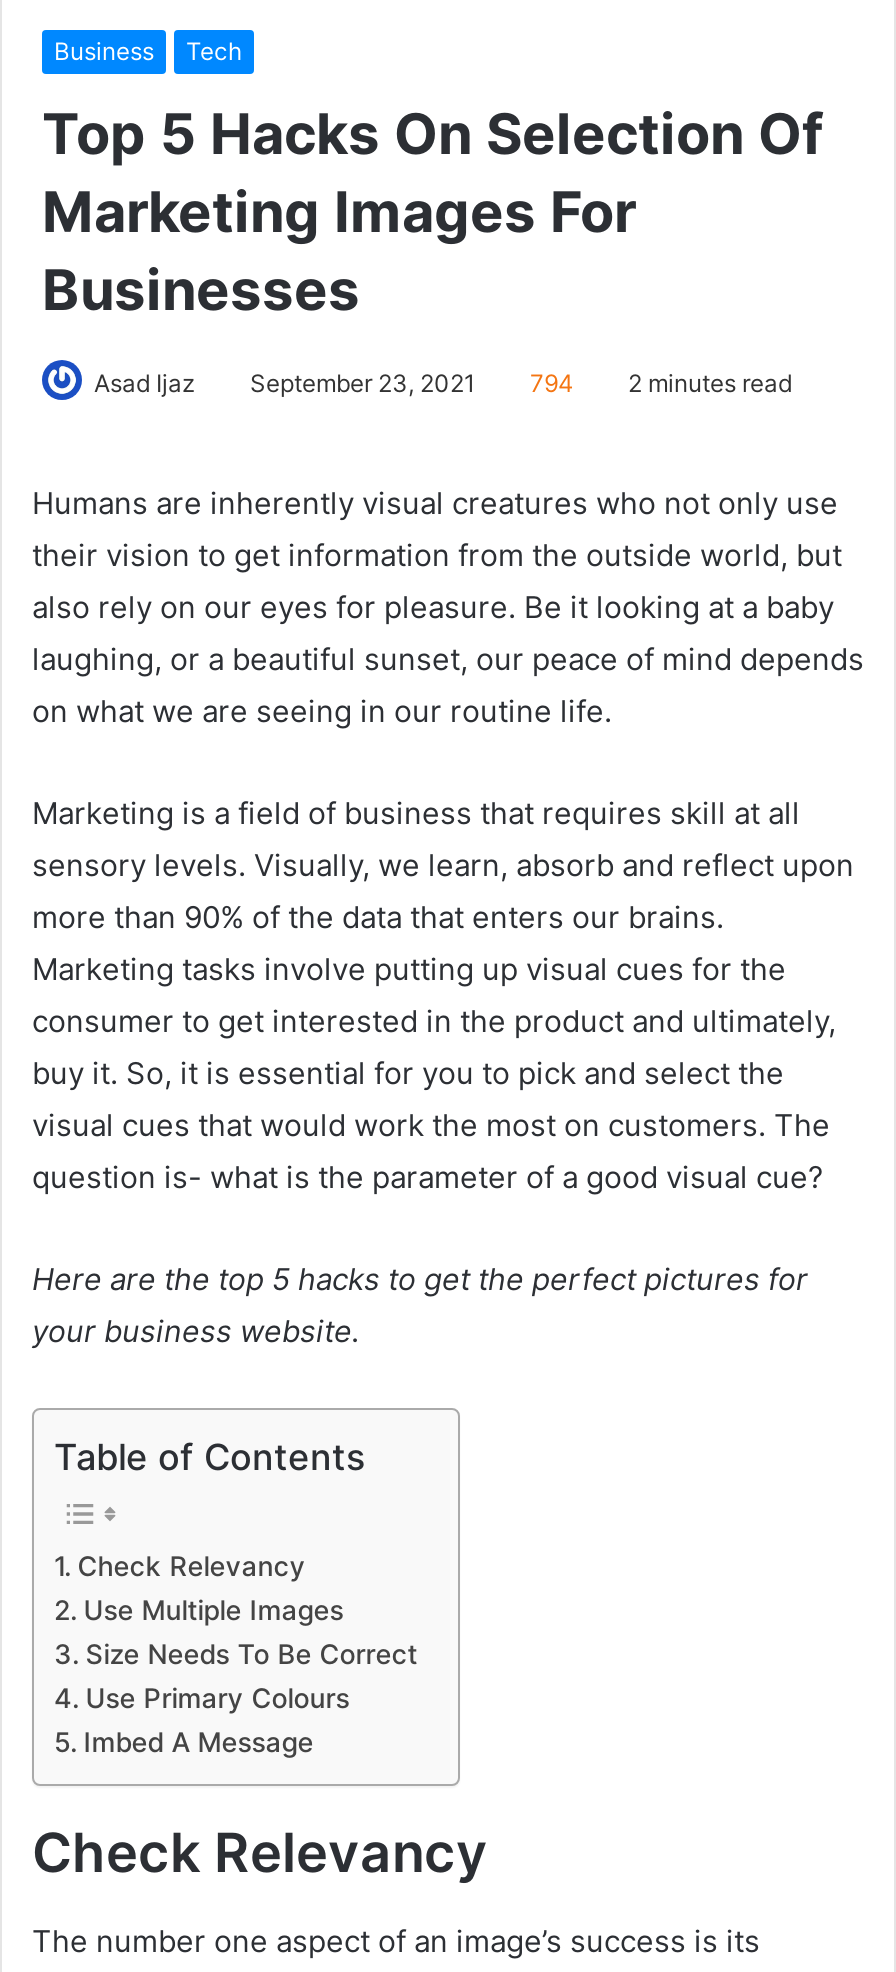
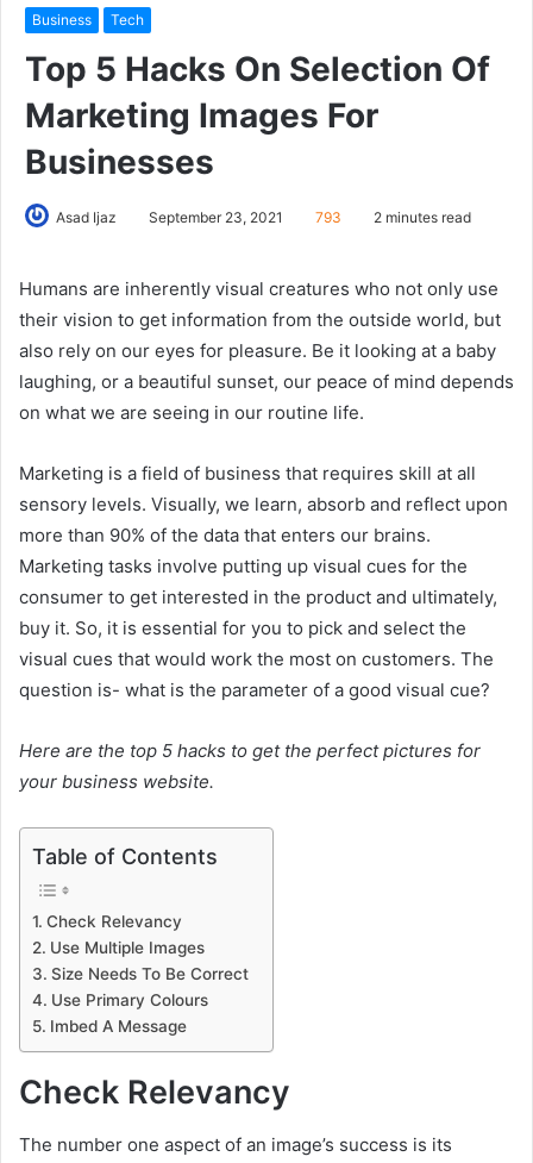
- Asad Ijaz September 23, 2021 794 2 minutes read
+ Asad Ijaz September 23, 2021 793 2 minutes read
